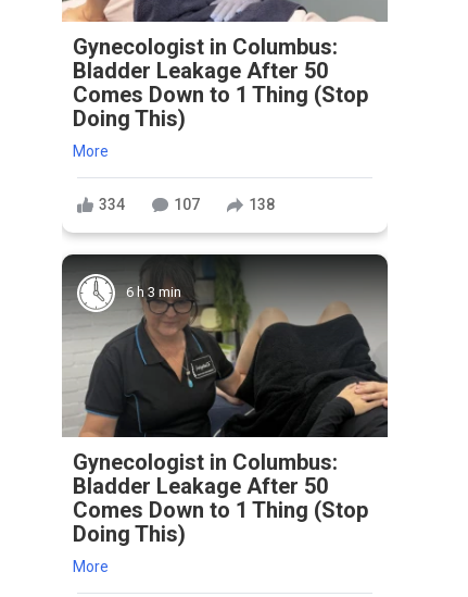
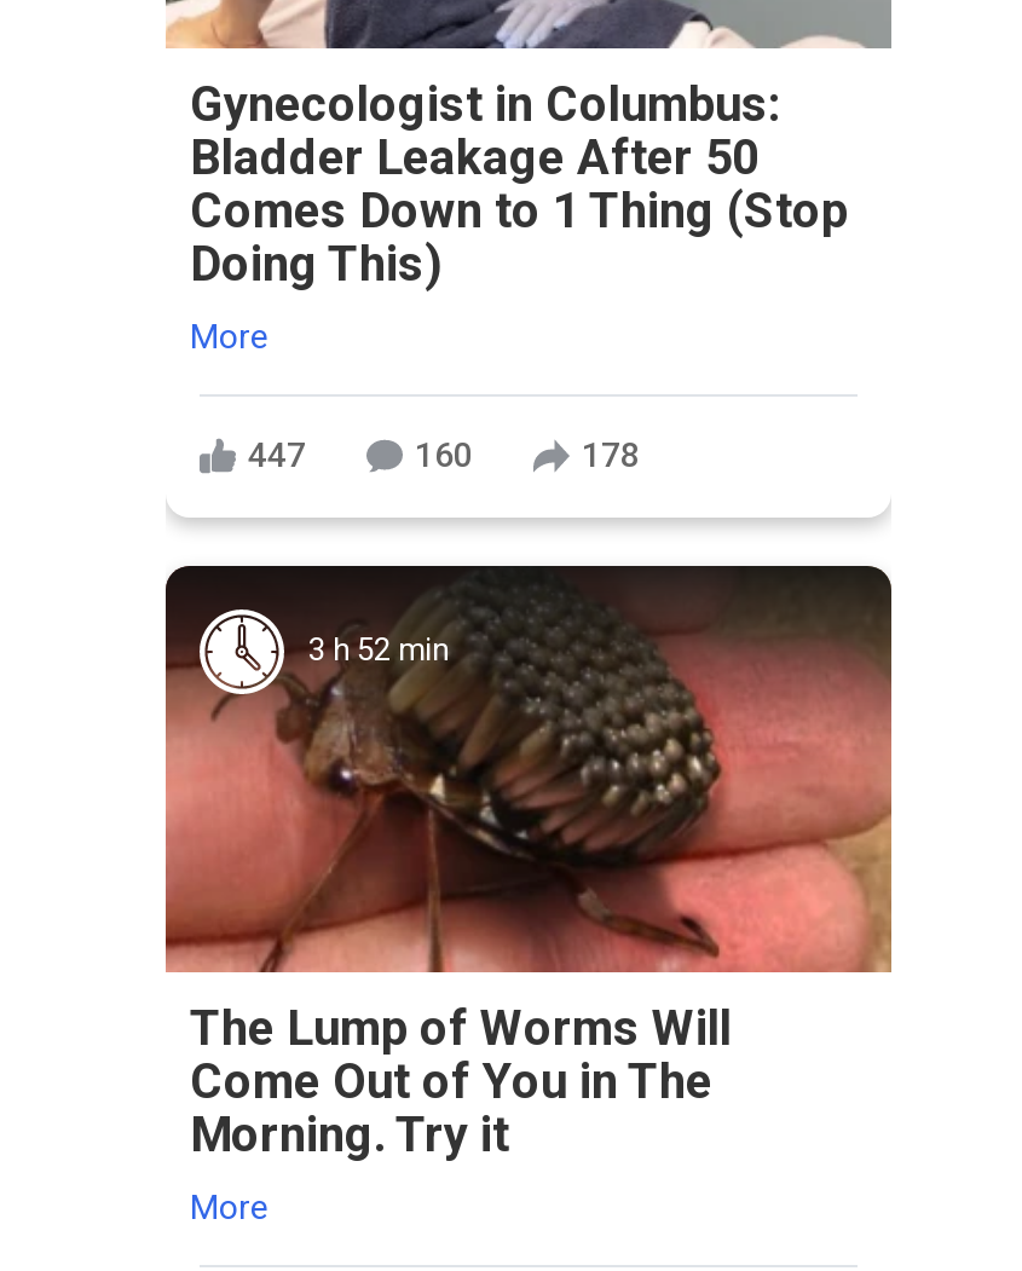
- 334
- 107
- 138
+ 447
+ 160
+ 178

- [image]
- 6 h 3 min
+ [image]
+ 3 h 52 min

- Gynecologist in Columbus:
- Bladder Leakage After 50
- Comes Down to 1 Thing (Stop
- Doing This)
+ The Lump of Worms Will
+ Come Out of You in The
+ Morning. Try it
